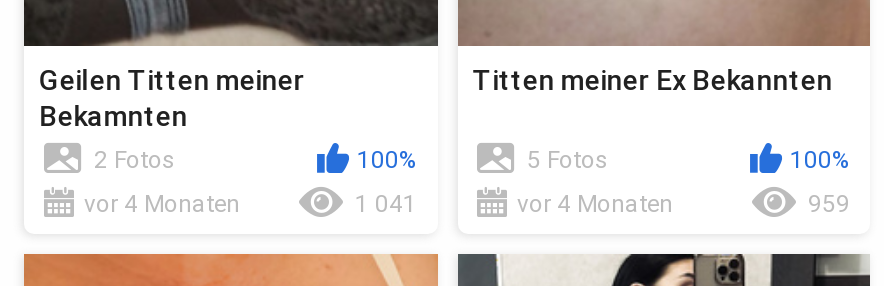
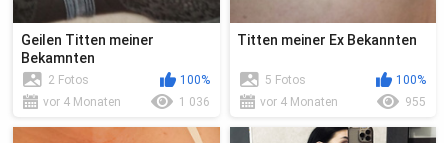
- 1 041
+ 1 036

- 959
+ 955
